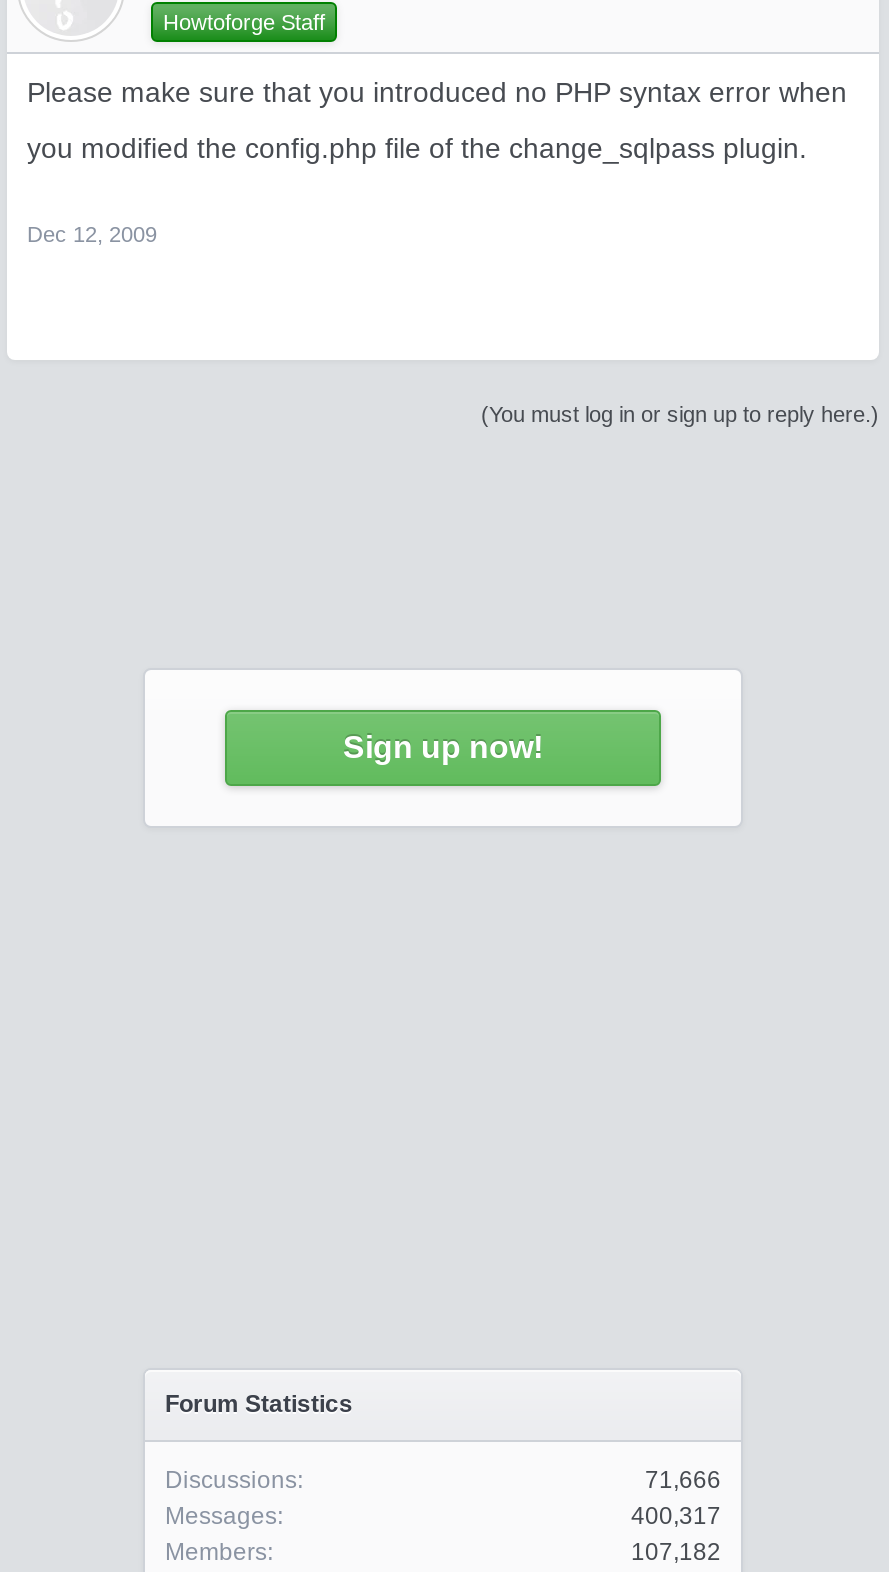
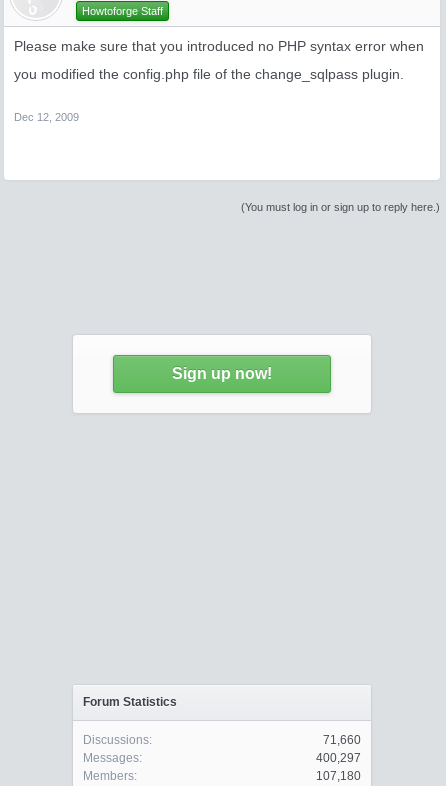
- 71,666
+ 71,660

- 400,317
+ 400,297

- 107,182
+ 107,180
